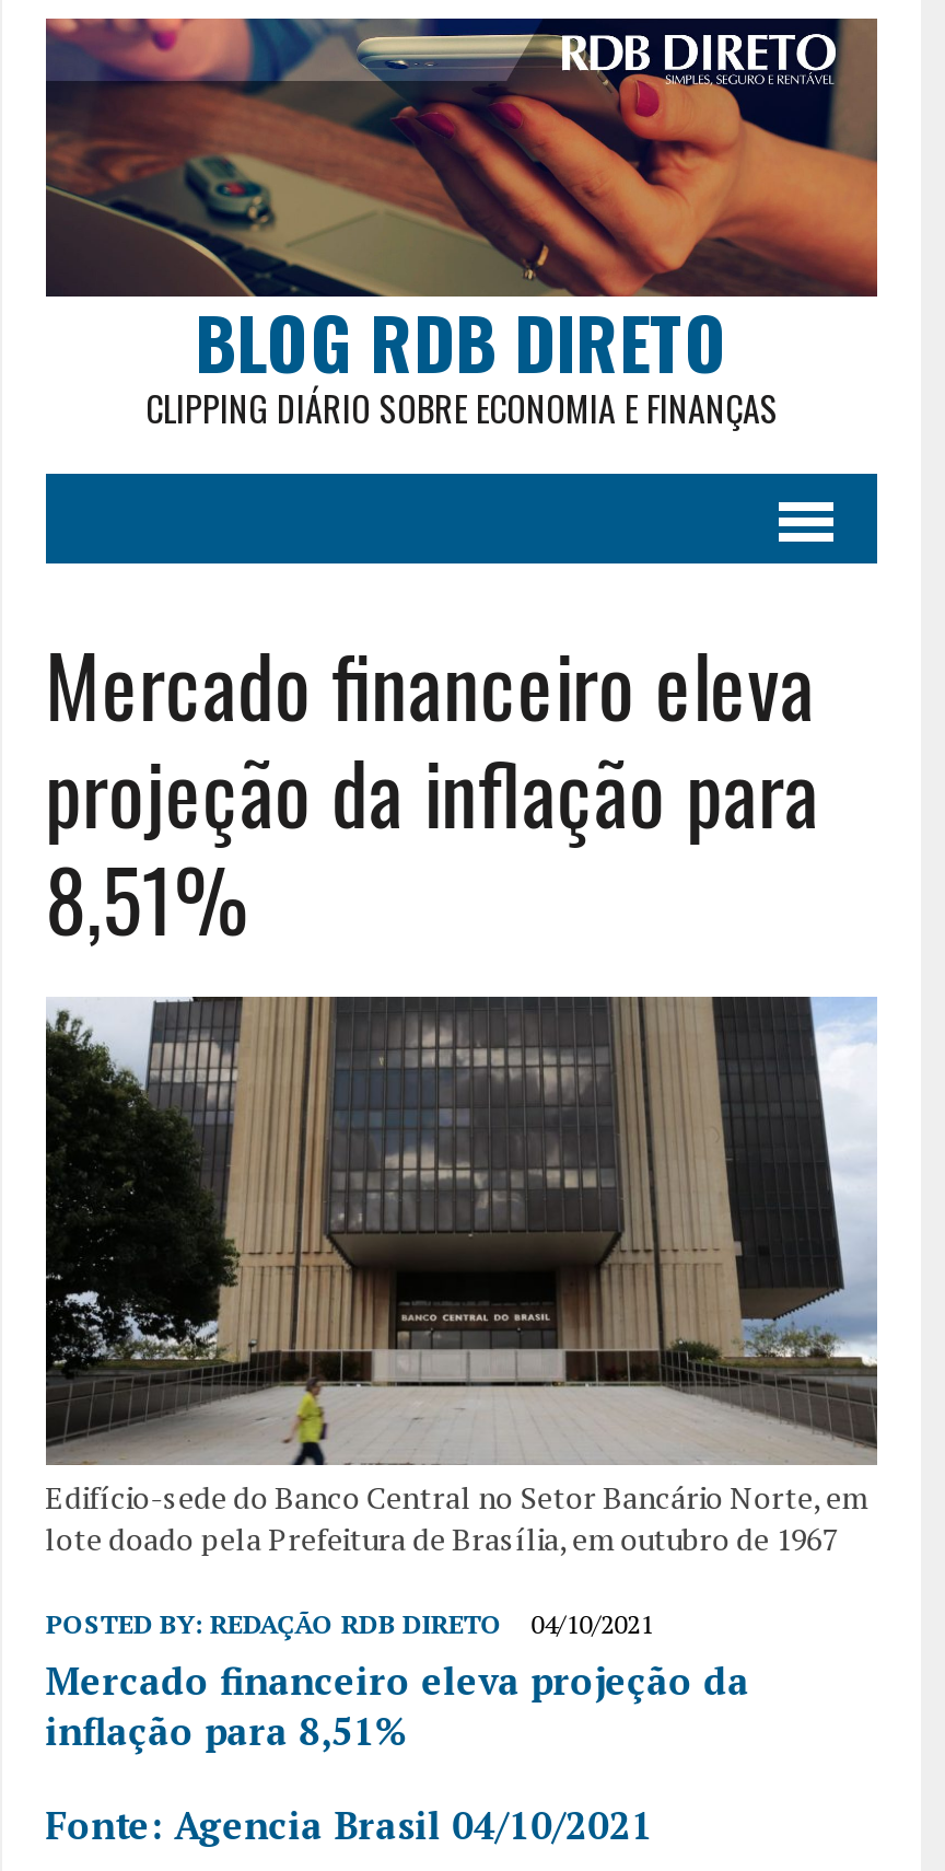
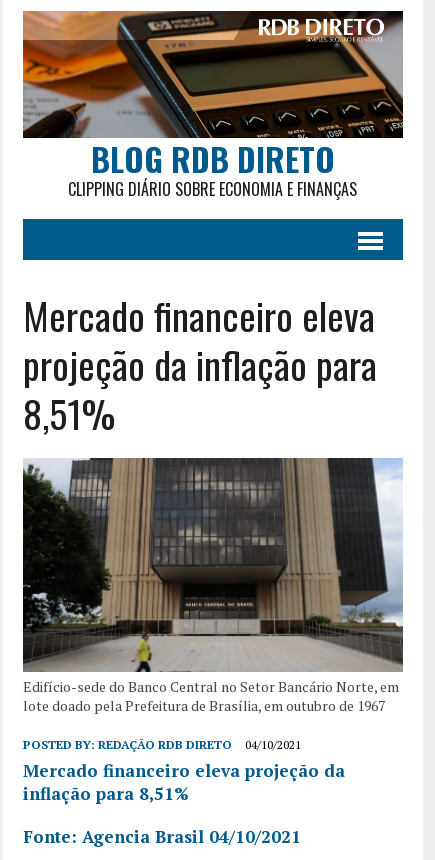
- [image]
+ [image]
